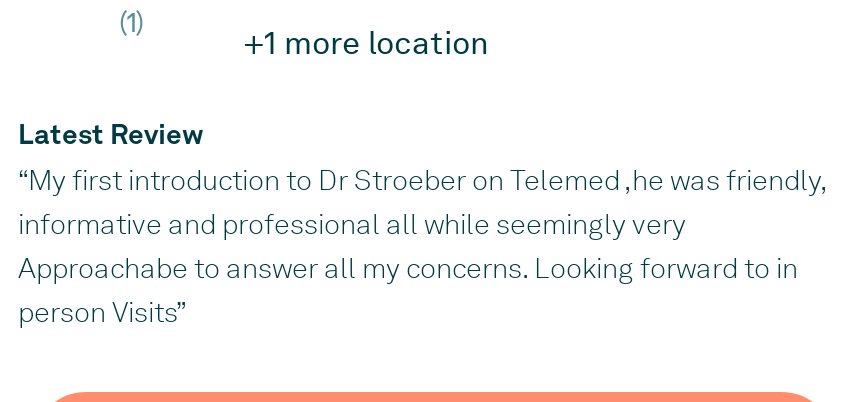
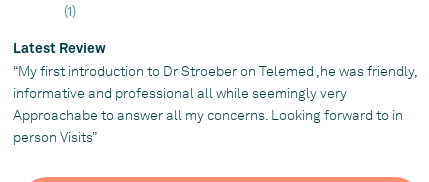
- +1 more location
